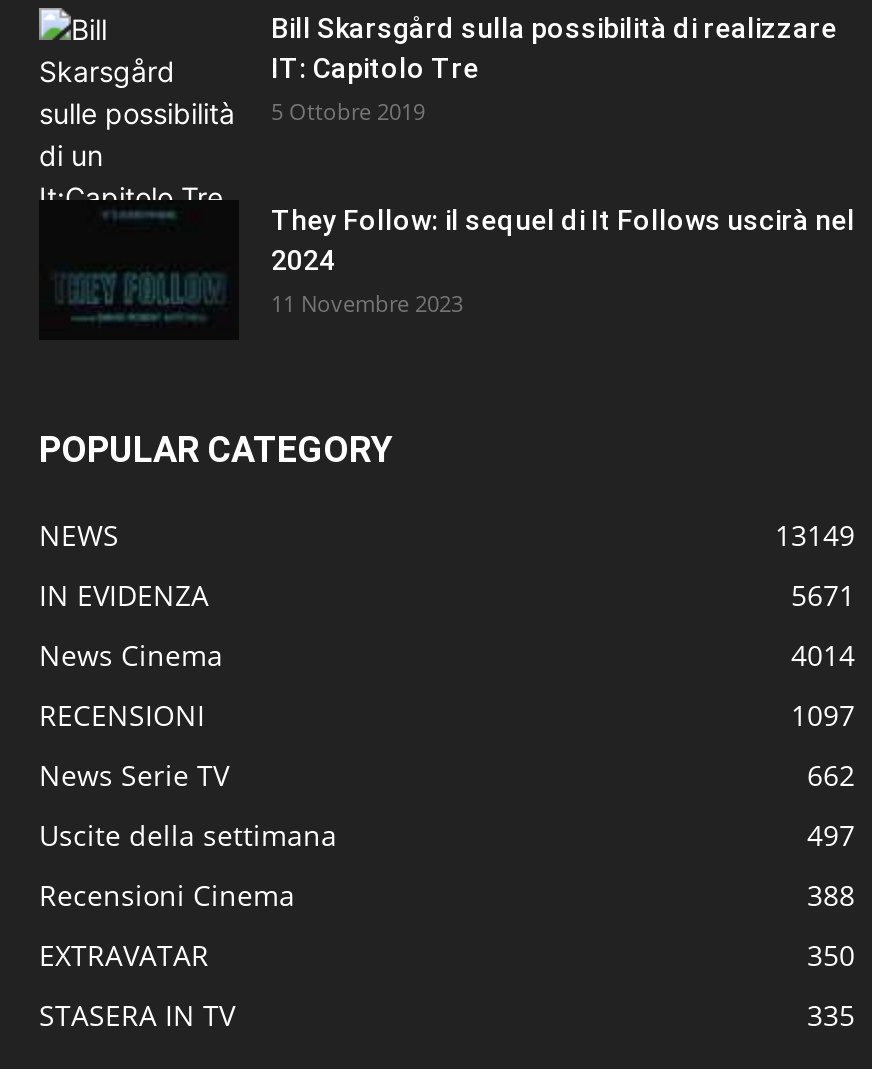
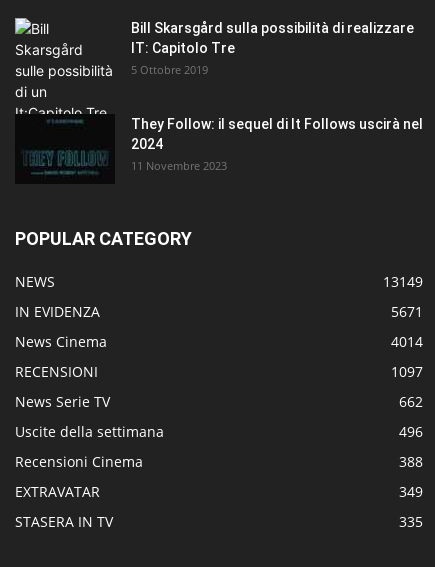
- 497
+ 496

- 350
+ 349
